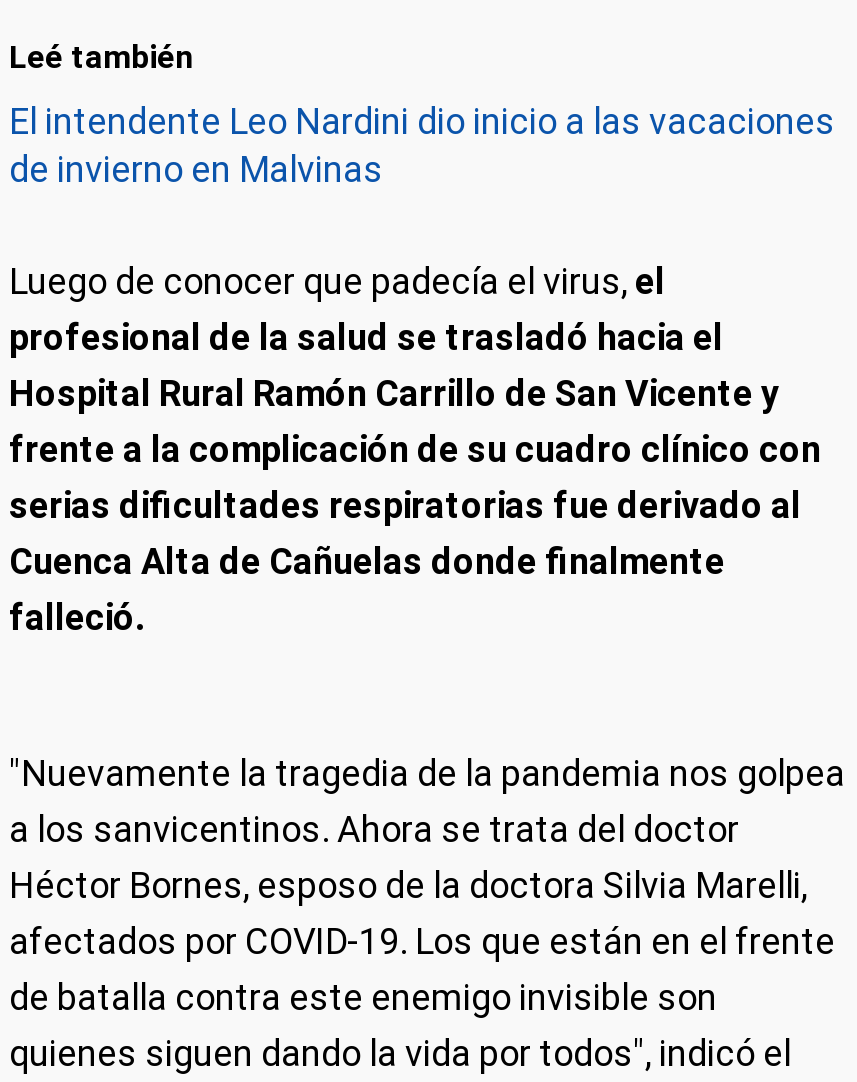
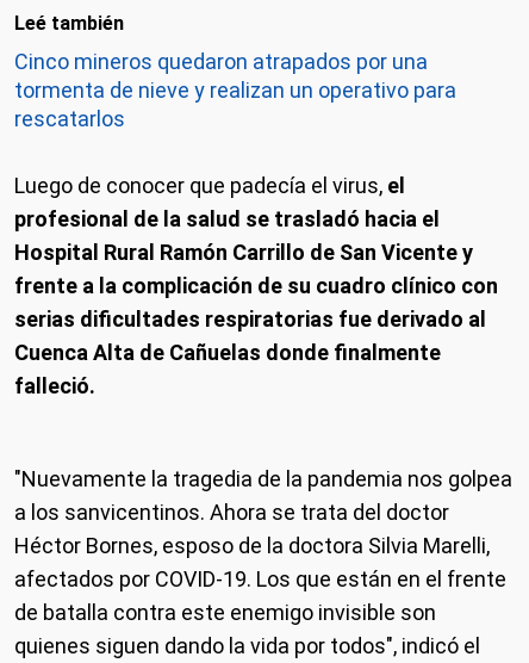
- El intendente Leo Nardini dio inicio a las vacaciones
- de invierno en Malvinas
+ Cinco mineros quedaron atrapados por una
+ tormenta de nieve y realizan un operativo para
+ rescatarlos
